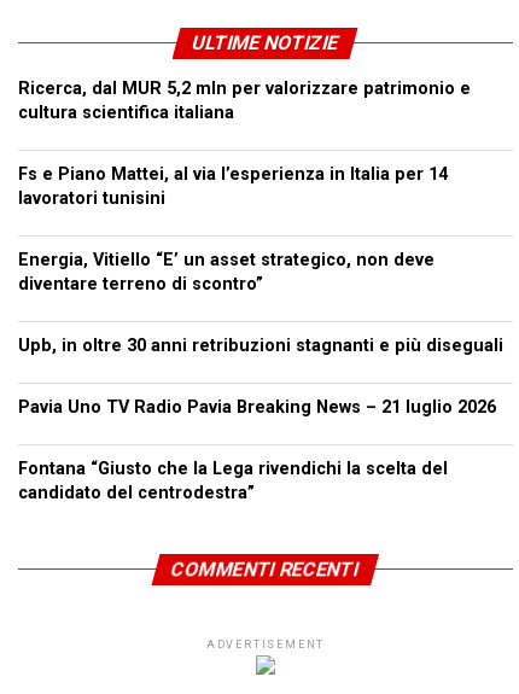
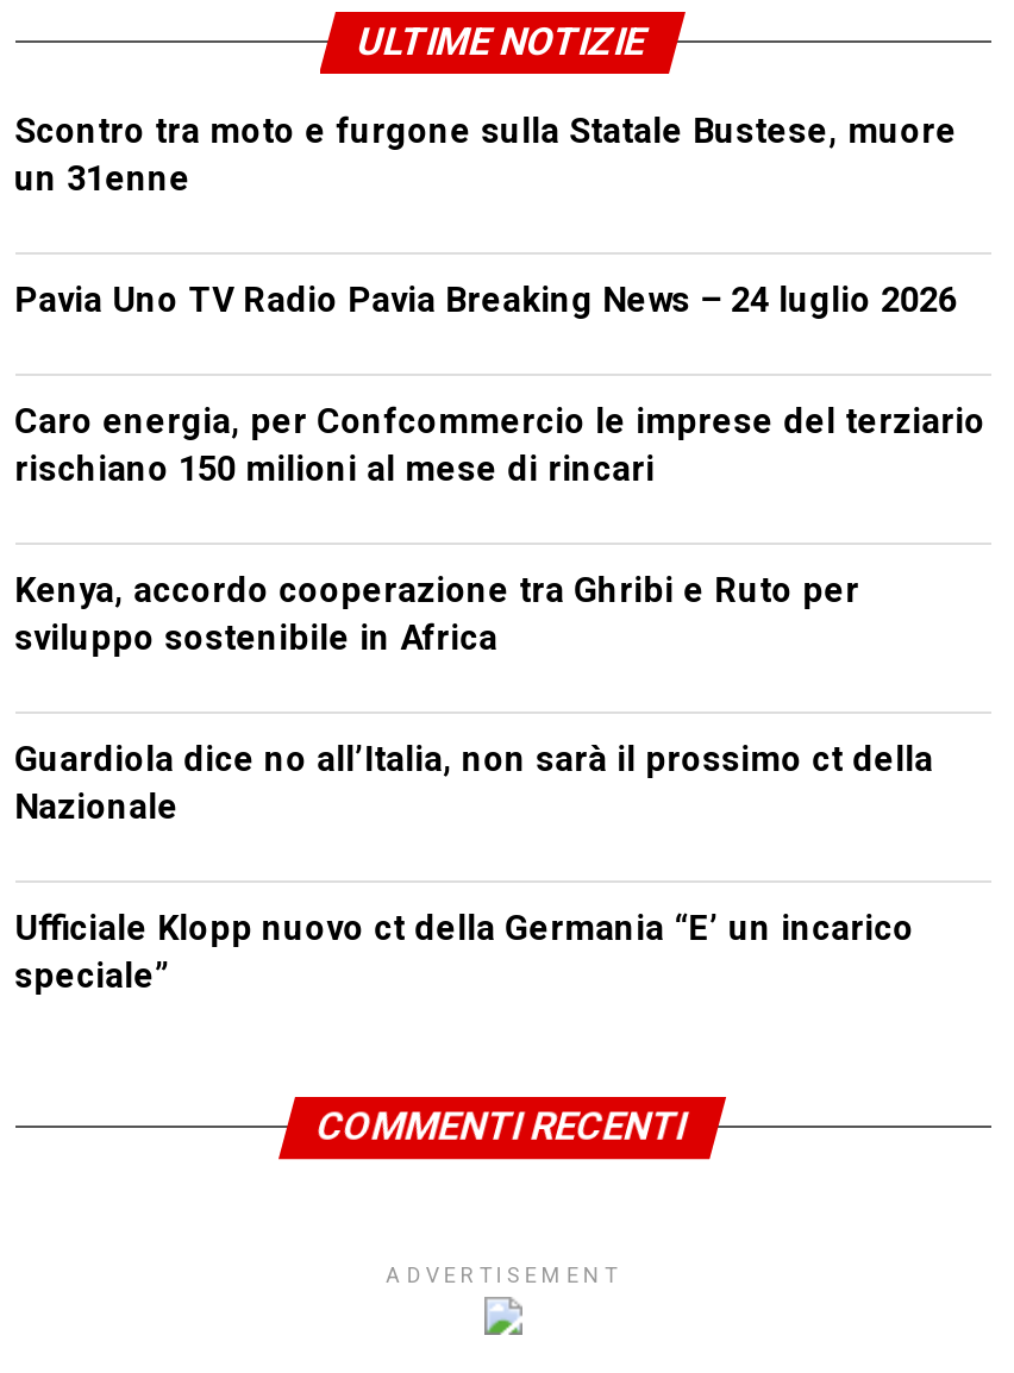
- Ricerca, dal MUR 5,2 mln per valorizzare patrimonio e
- cultura scientifica italiana
+ Scontro tra moto e furgone sulla Statale Bustese, muore
+ un 31enne

- Fs e Piano Mattei, al via l’esperienza in Italia per 14
- lavoratori tunisini
+ Pavia Uno TV Radio Pavia Breaking News – 24 luglio 2026

- Energia, Vitiello “E’ un asset strategico, non deve
- diventare terreno di scontro”
+ Caro energia, per Confcommercio le imprese del terziario
+ rischiano 150 milioni al mese di rincari

- Upb, in oltre 30 anni retribuzioni stagnanti e più diseguali
+ Kenya, accordo cooperazione tra Ghribi e Ruto per
+ sviluppo sostenibile in Africa

- Pavia Uno TV Radio Pavia Breaking News – 21 luglio 2026
+ Guardiola dice no all’Italia, non sarà il prossimo ct della
+ Nazionale

- Fontana “Giusto che la Lega rivendichi la scelta del
- candidato del centrodestra”
+ Ufficiale Klopp nuovo ct della Germania “E’ un incarico
+ speciale”
